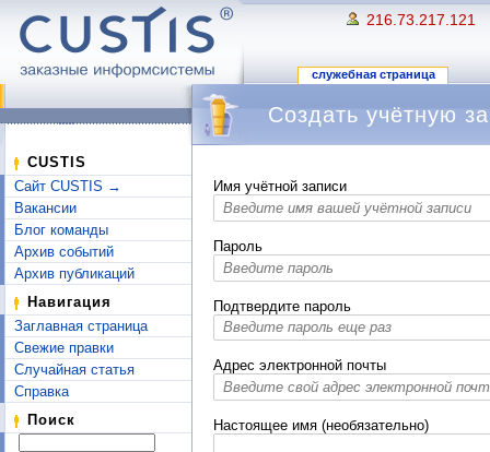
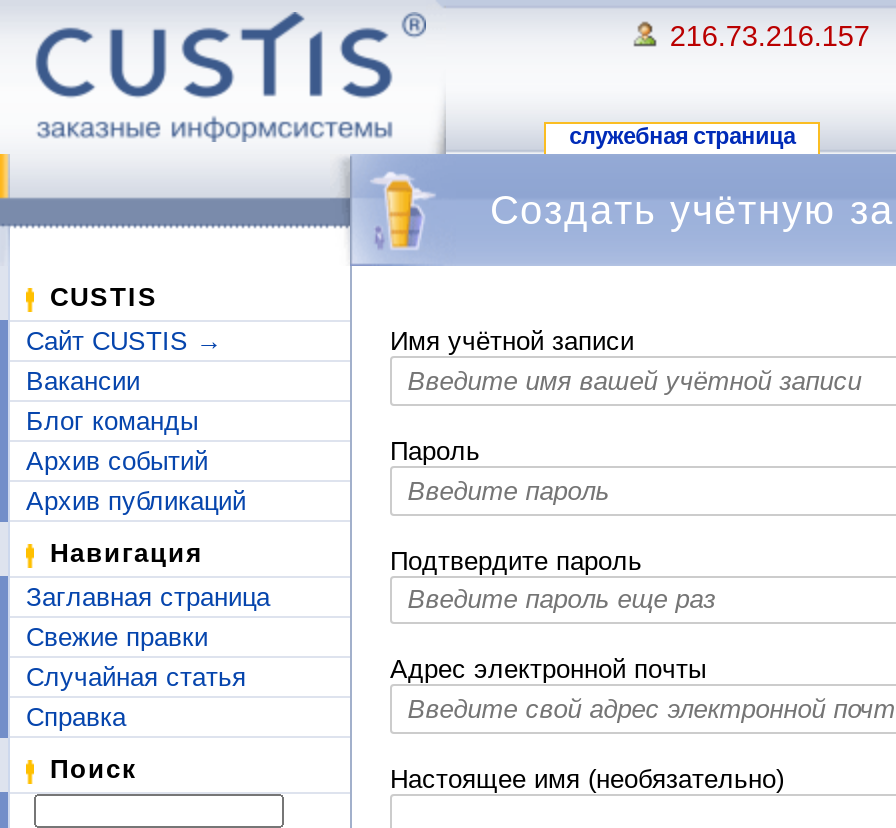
- 216.73.217.121
+ 216.73.216.157
